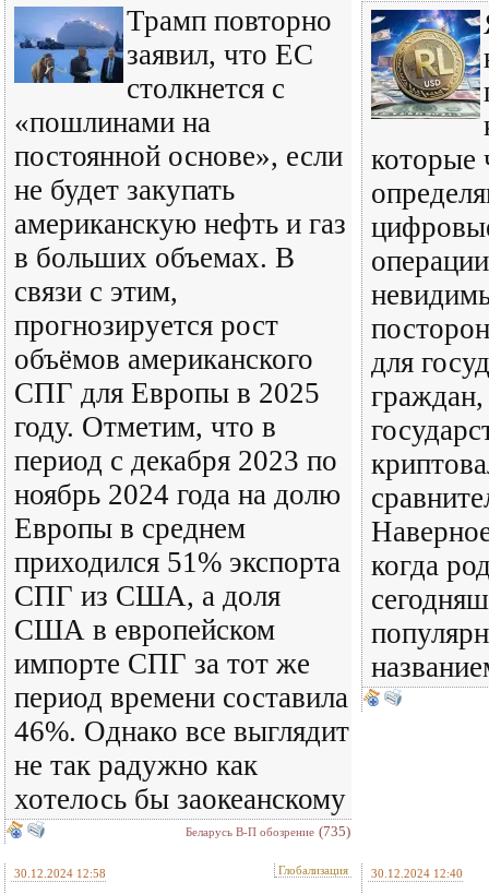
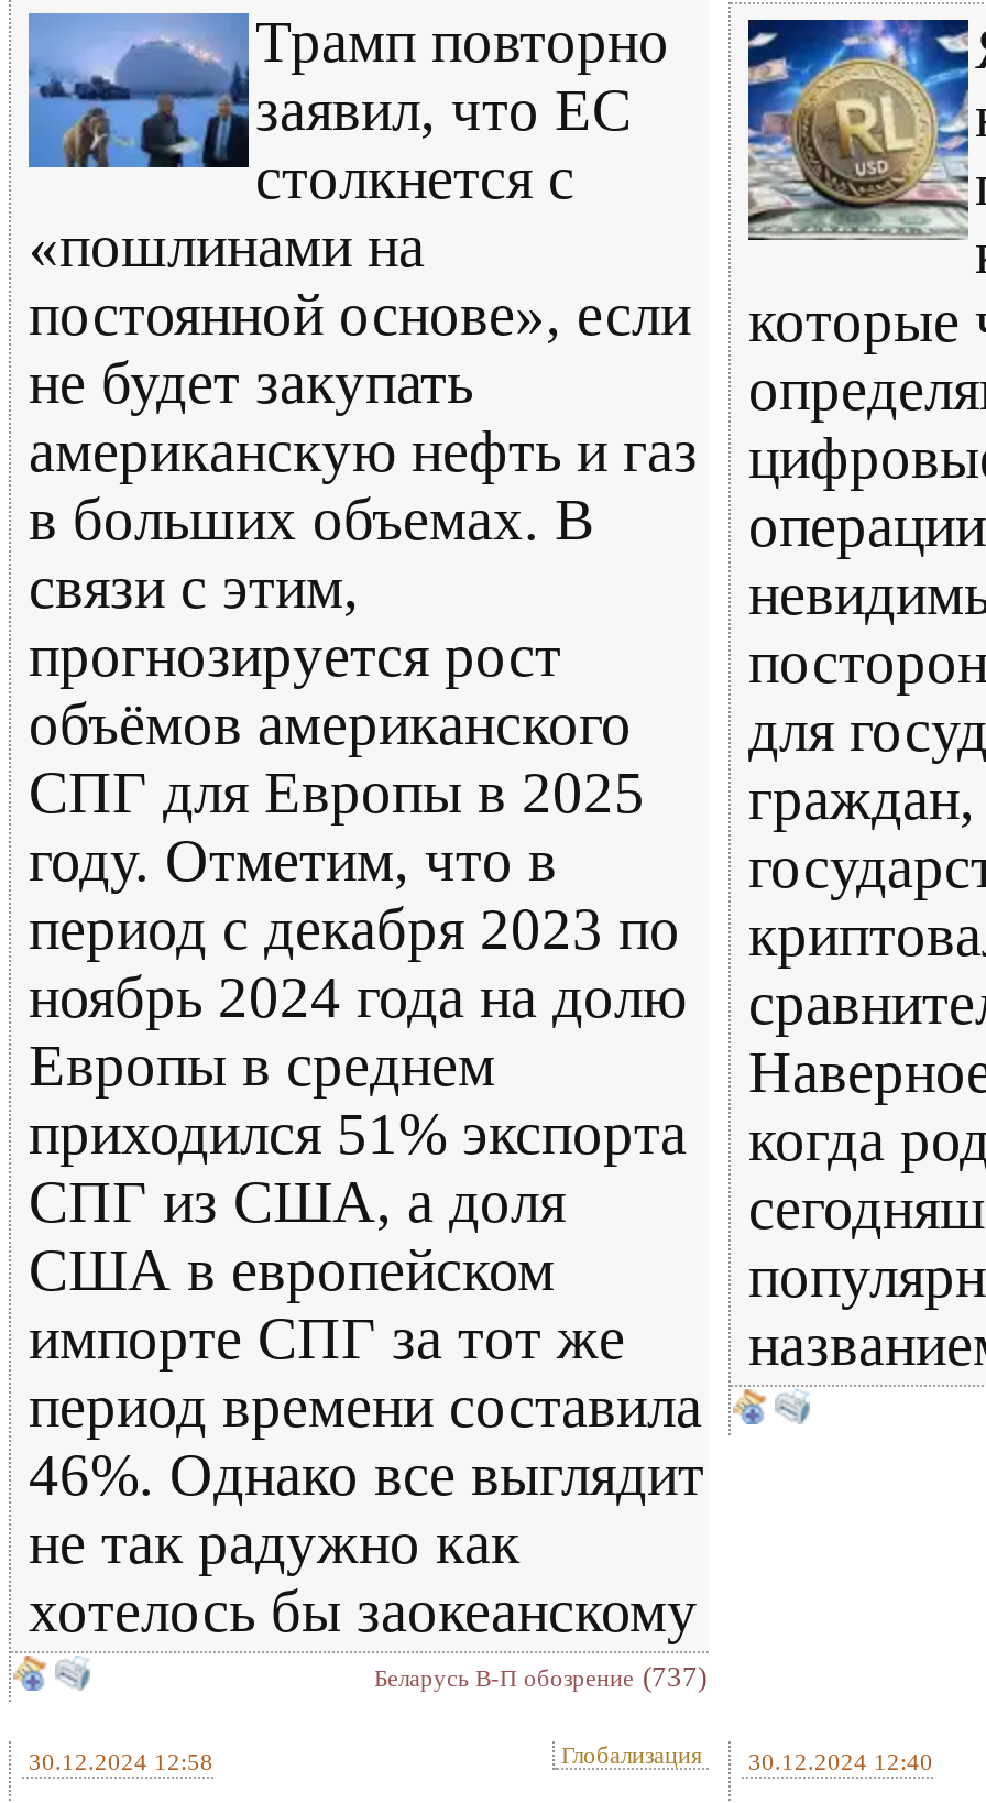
- Беларусь В-П обозрение (735)
+ Беларусь В-П обозрение (737)
